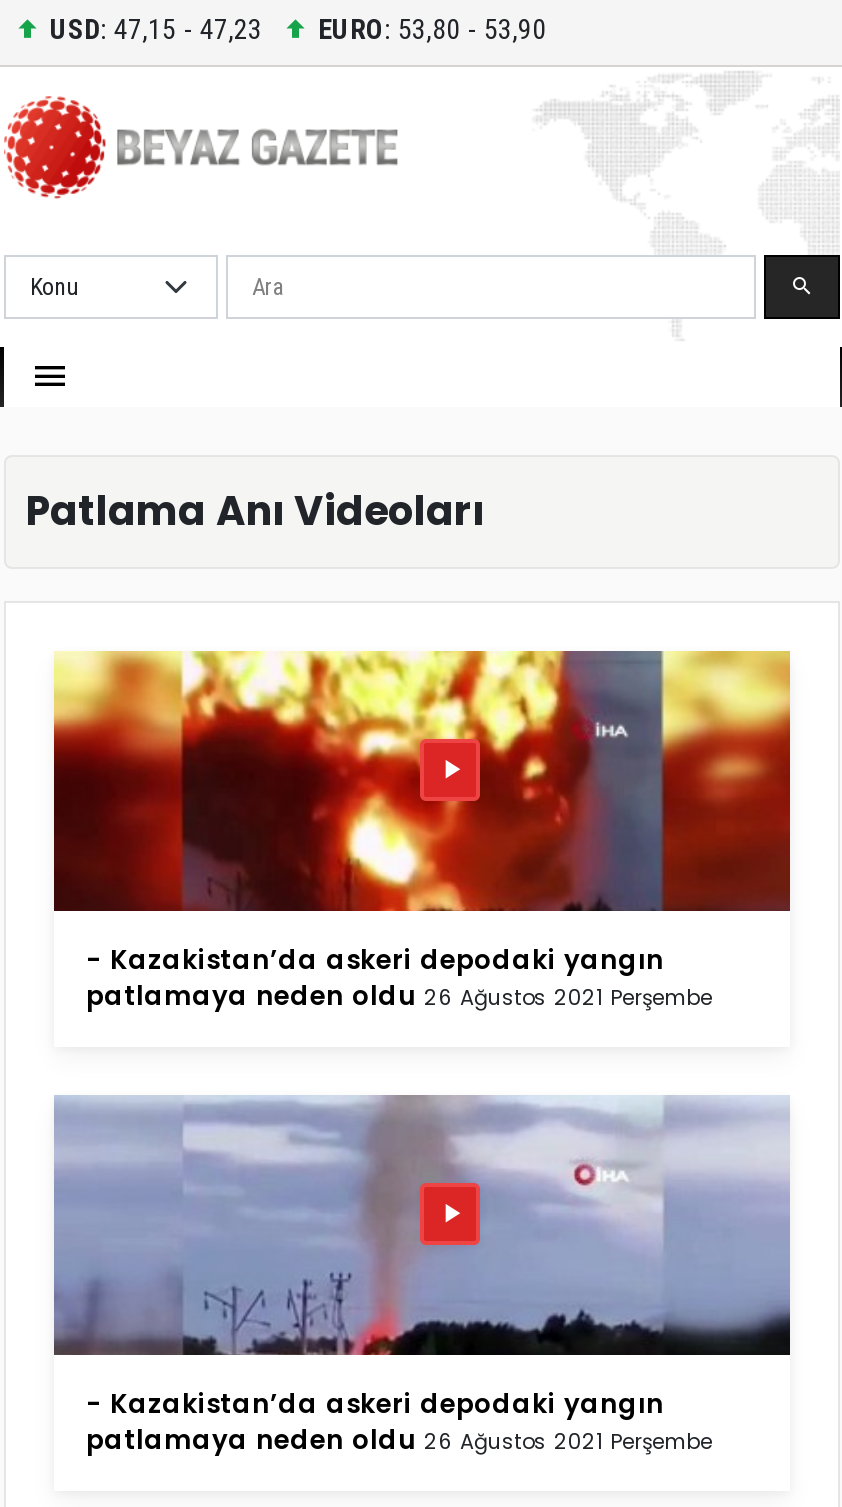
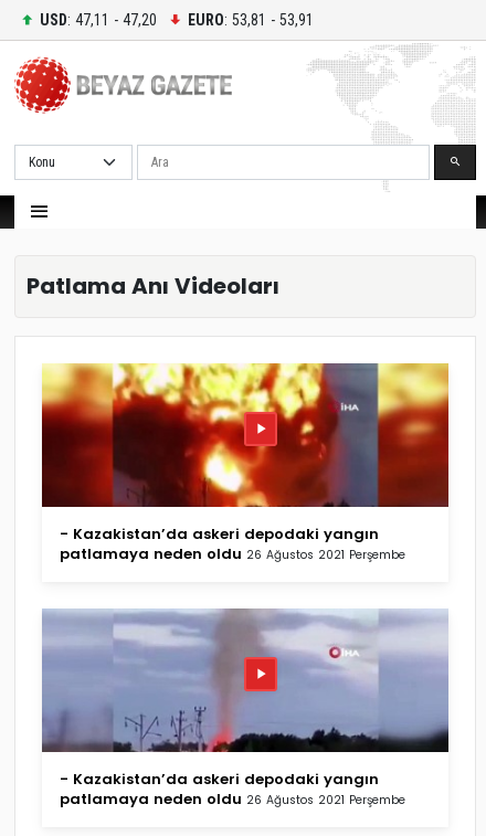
- USD: 47,15 - 47,23
+ USD: 47,11 - 47,20

- EURO: 53,80 - 53,90
+ EURO: 53,81 - 53,91
